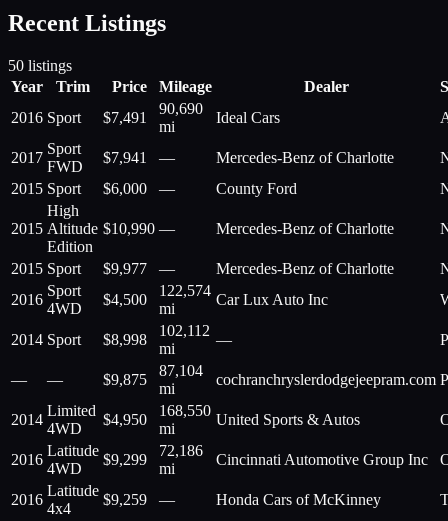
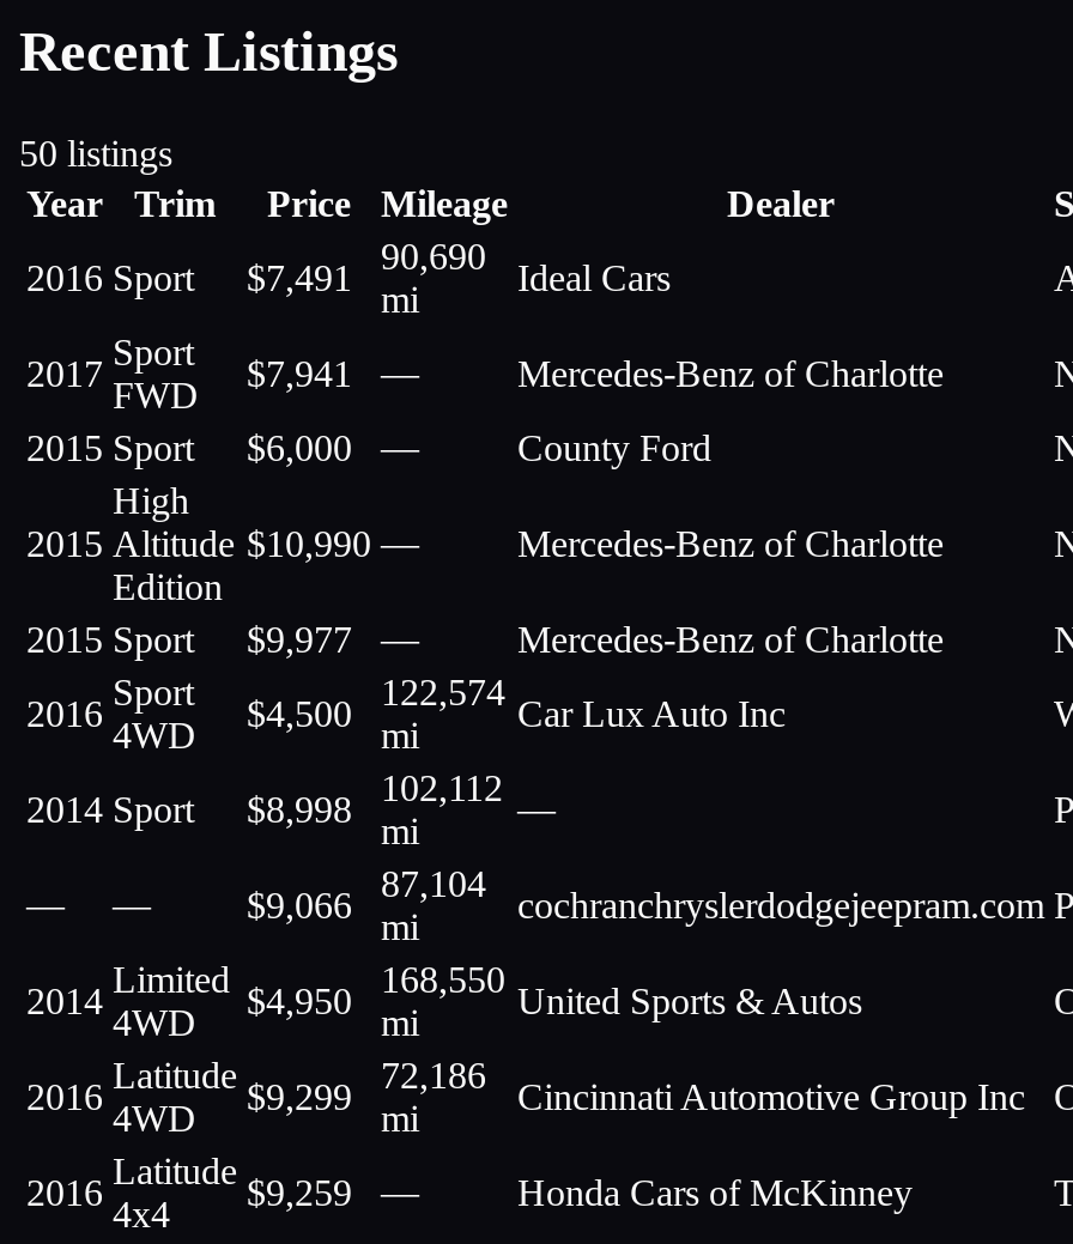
- $9,875
+ $9,066
